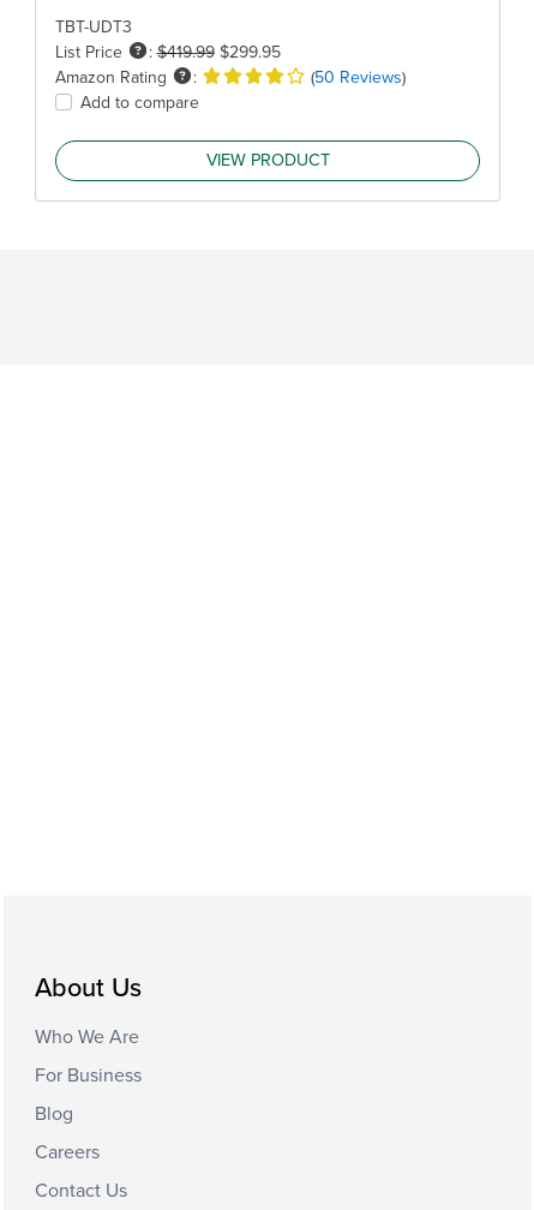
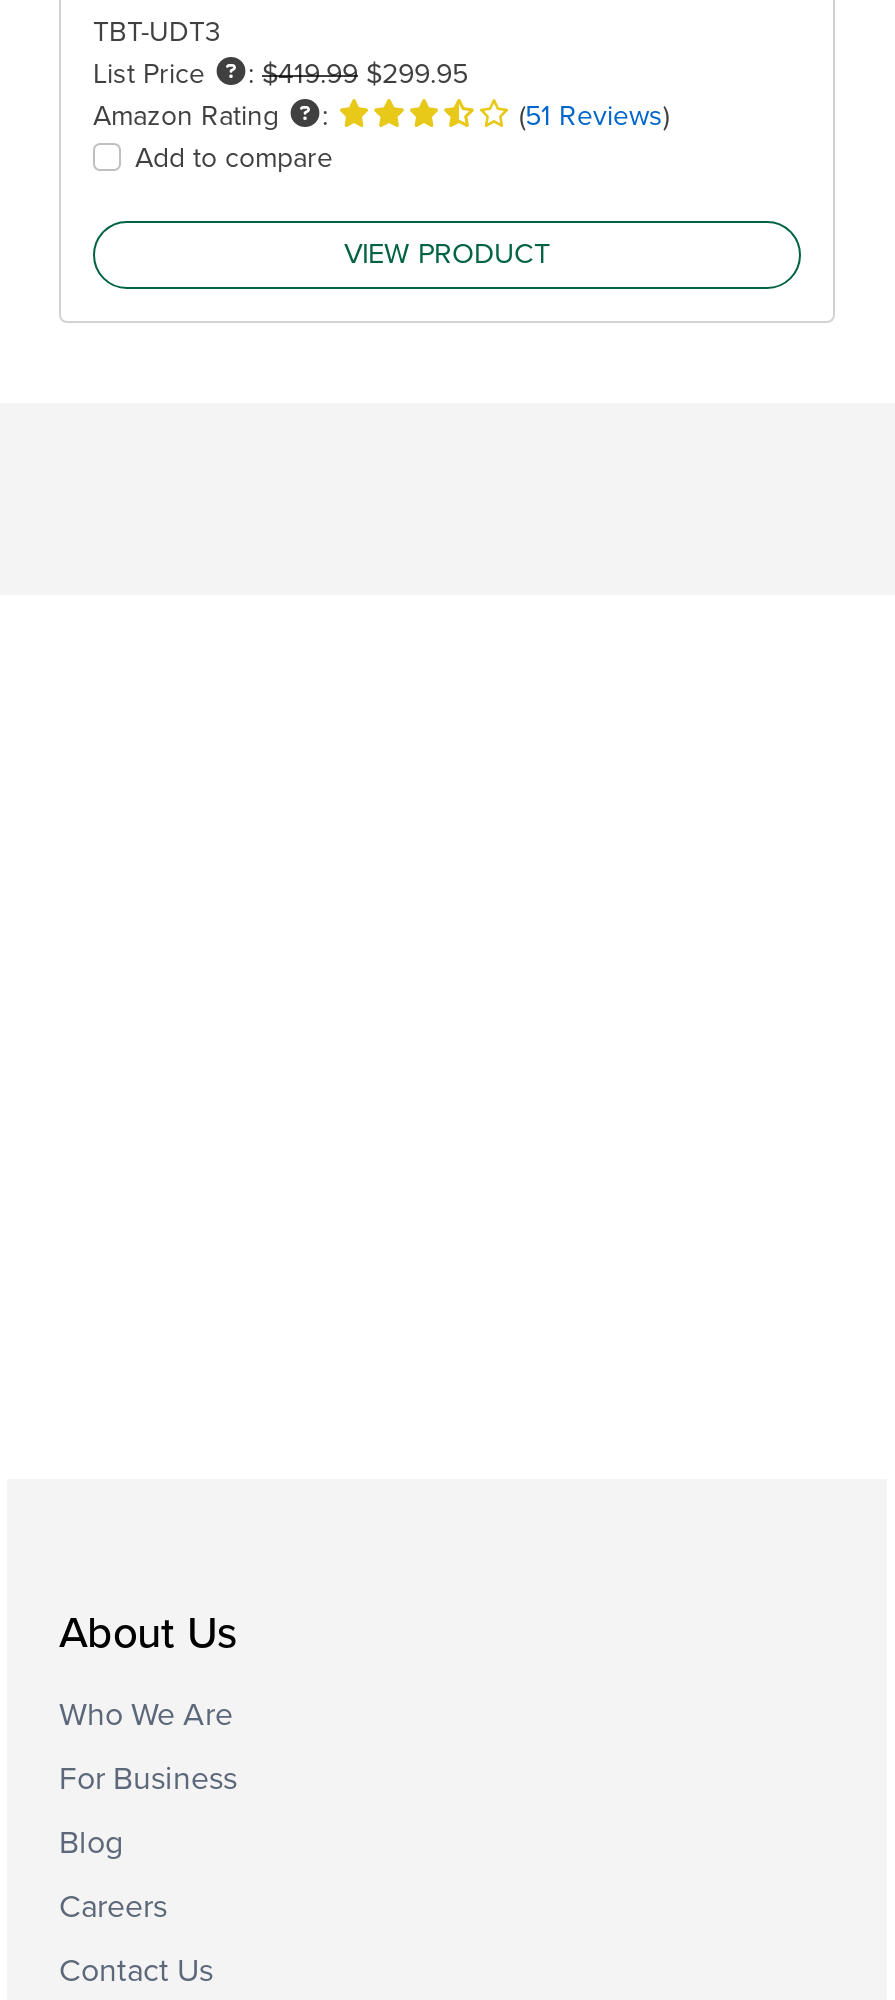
- (50 Reviews)
+ (51 Reviews)
